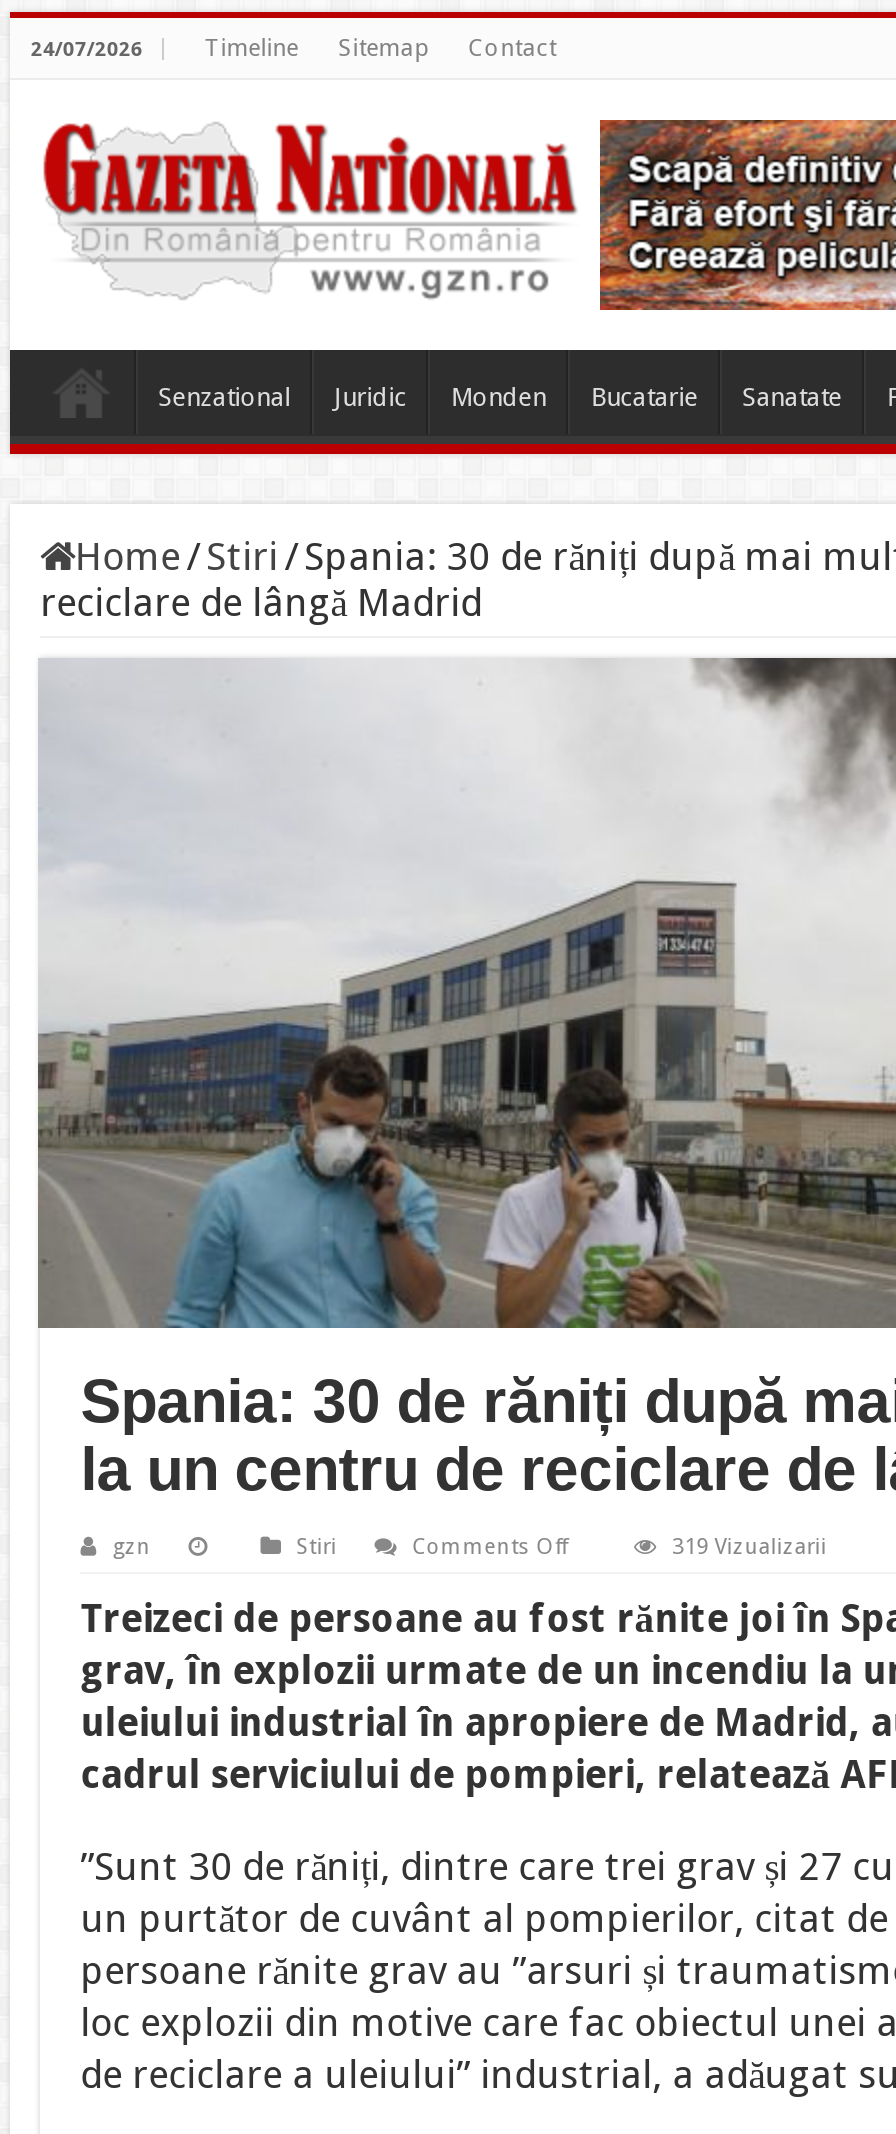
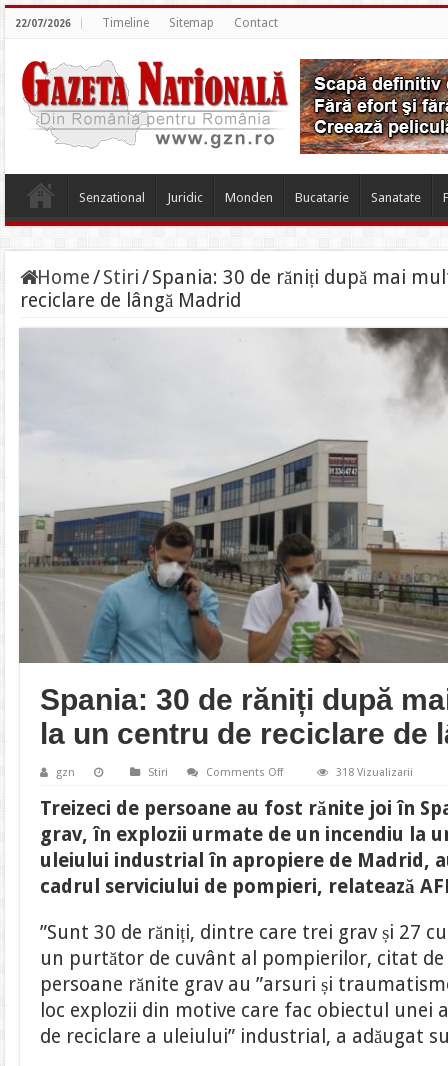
- 24/07/2026
+ 22/07/2026

- 319 Vizualizarii
+ 318 Vizualizarii
